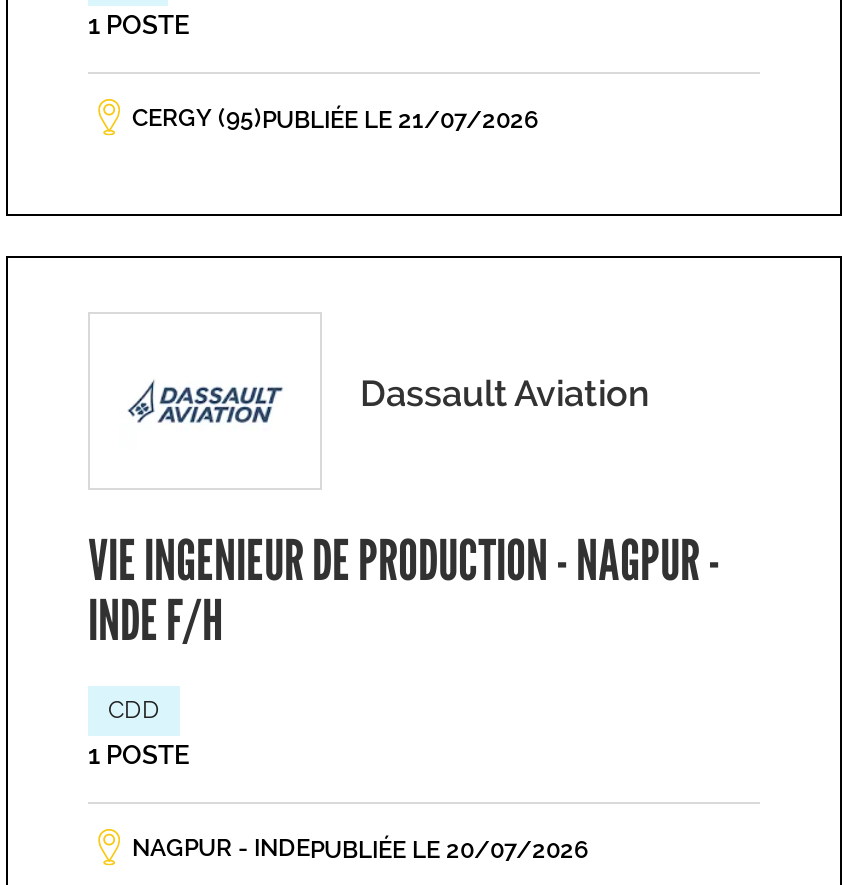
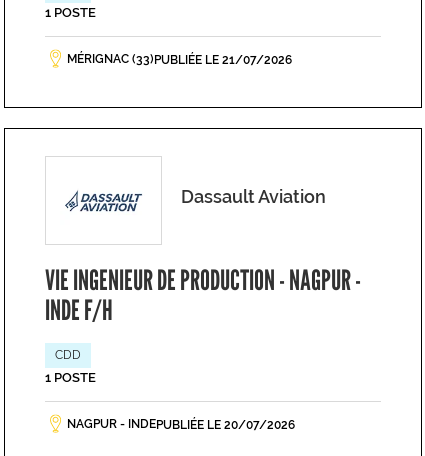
- CERGY (95)PUBLIÉE LE 21/07/2026
+ MÉRIGNAC (33)PUBLIÉE LE 21/07/2026
